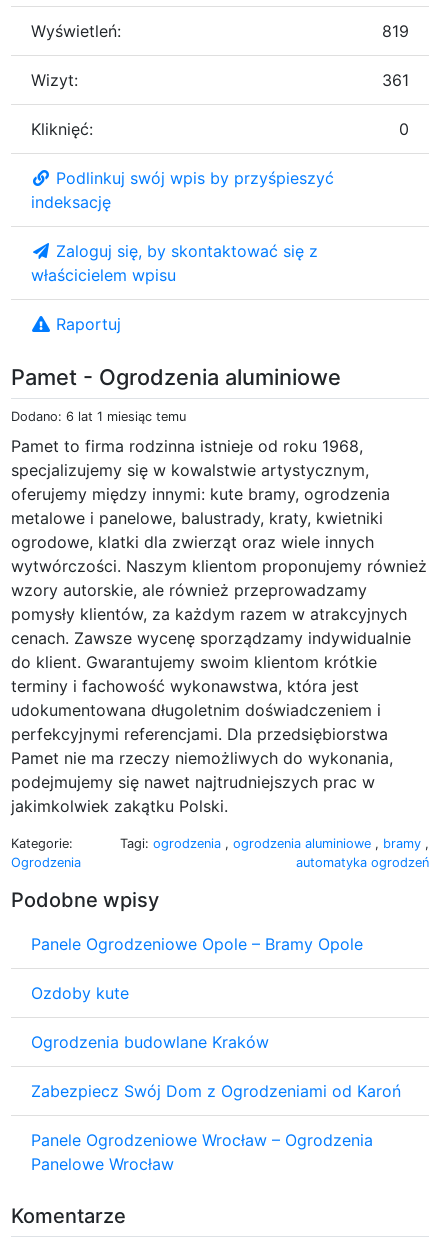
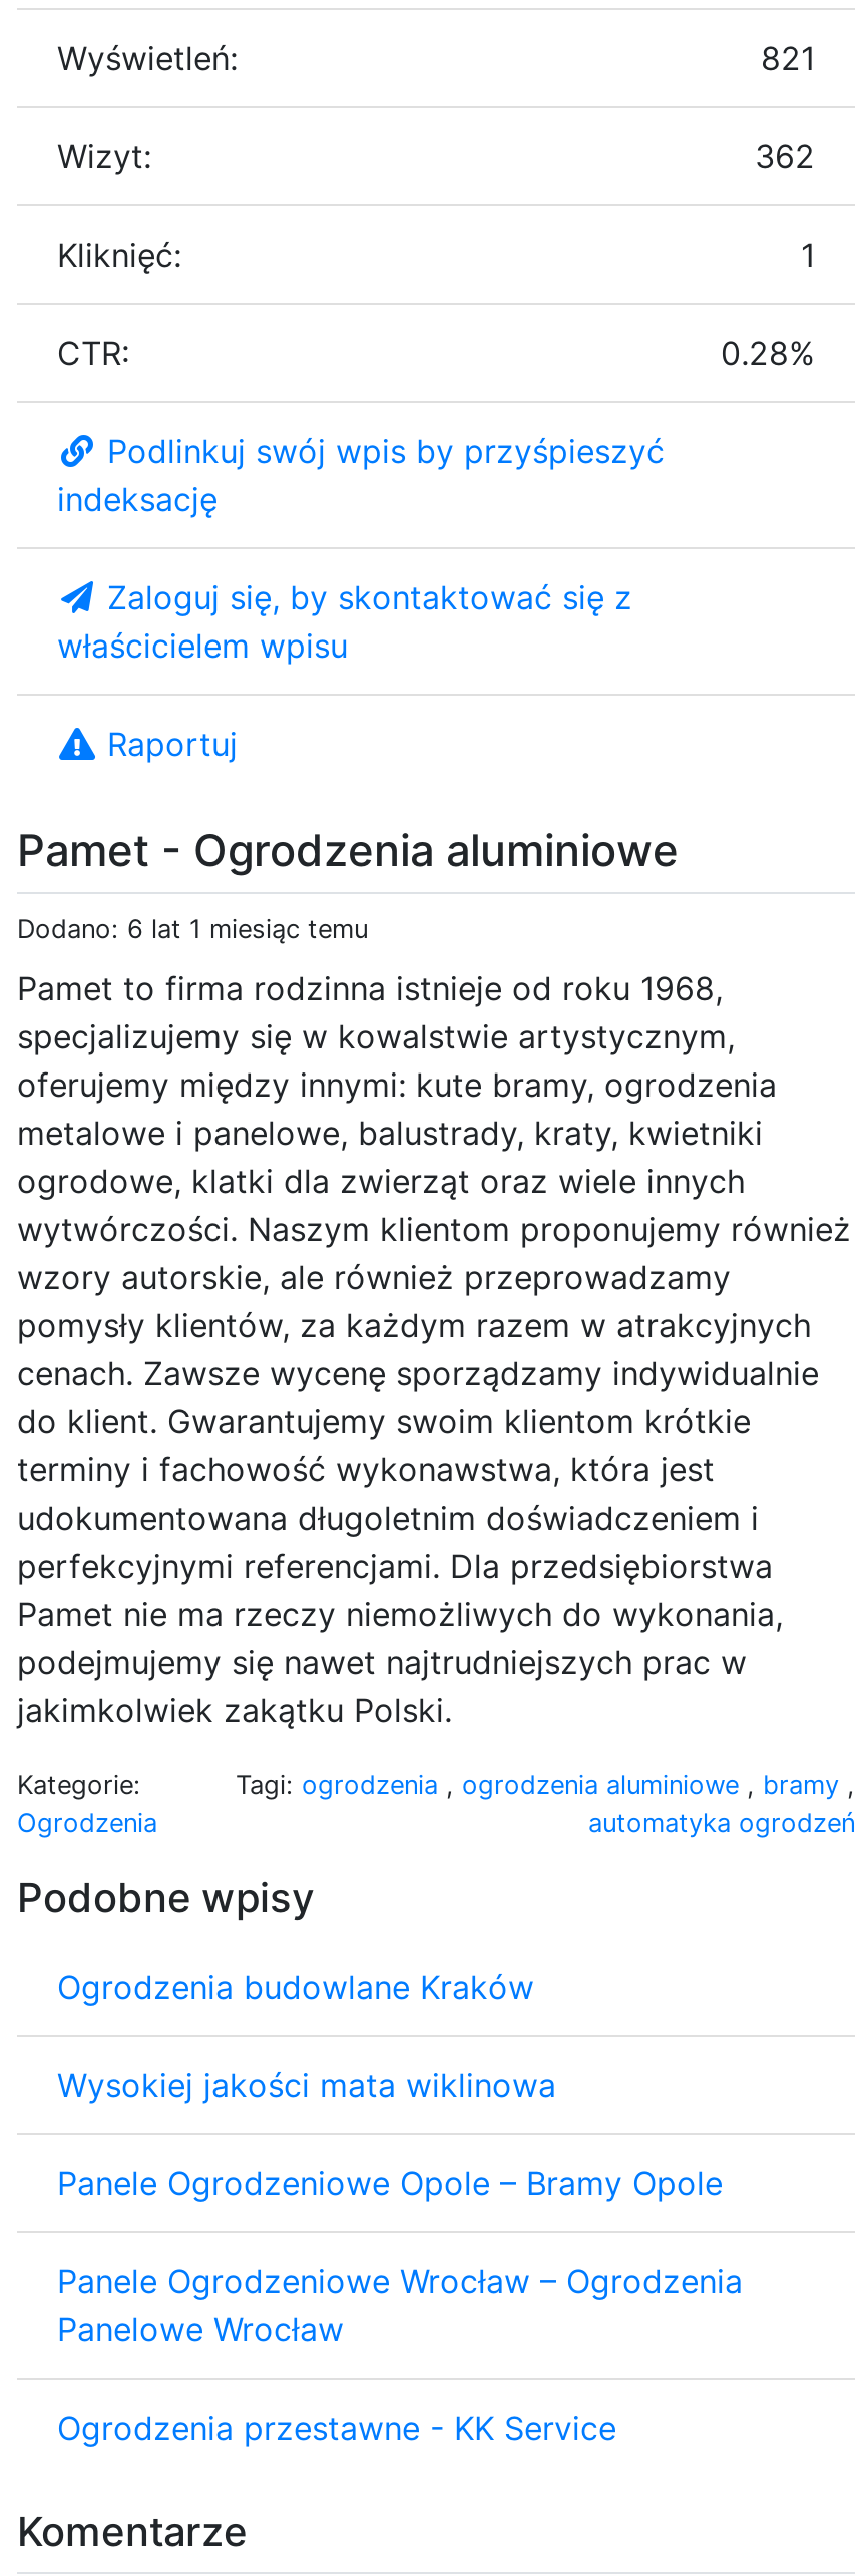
- 819
+ 821

- 361
+ 362

- 0
+ 1
+ CTR:
+ 0.28%

+ Wysokiej jakości mata wiklinowa

moved down: Panele Ogrodzeniowe Opole – Bramy Opole

- Ozdoby kute
- Zabezpiecz Swój Dom z Ogrodzeniami od Karoń

moved up: Ogrodzenia budowlane Kraków

+ Ogrodzenia przestawne - KK Service
